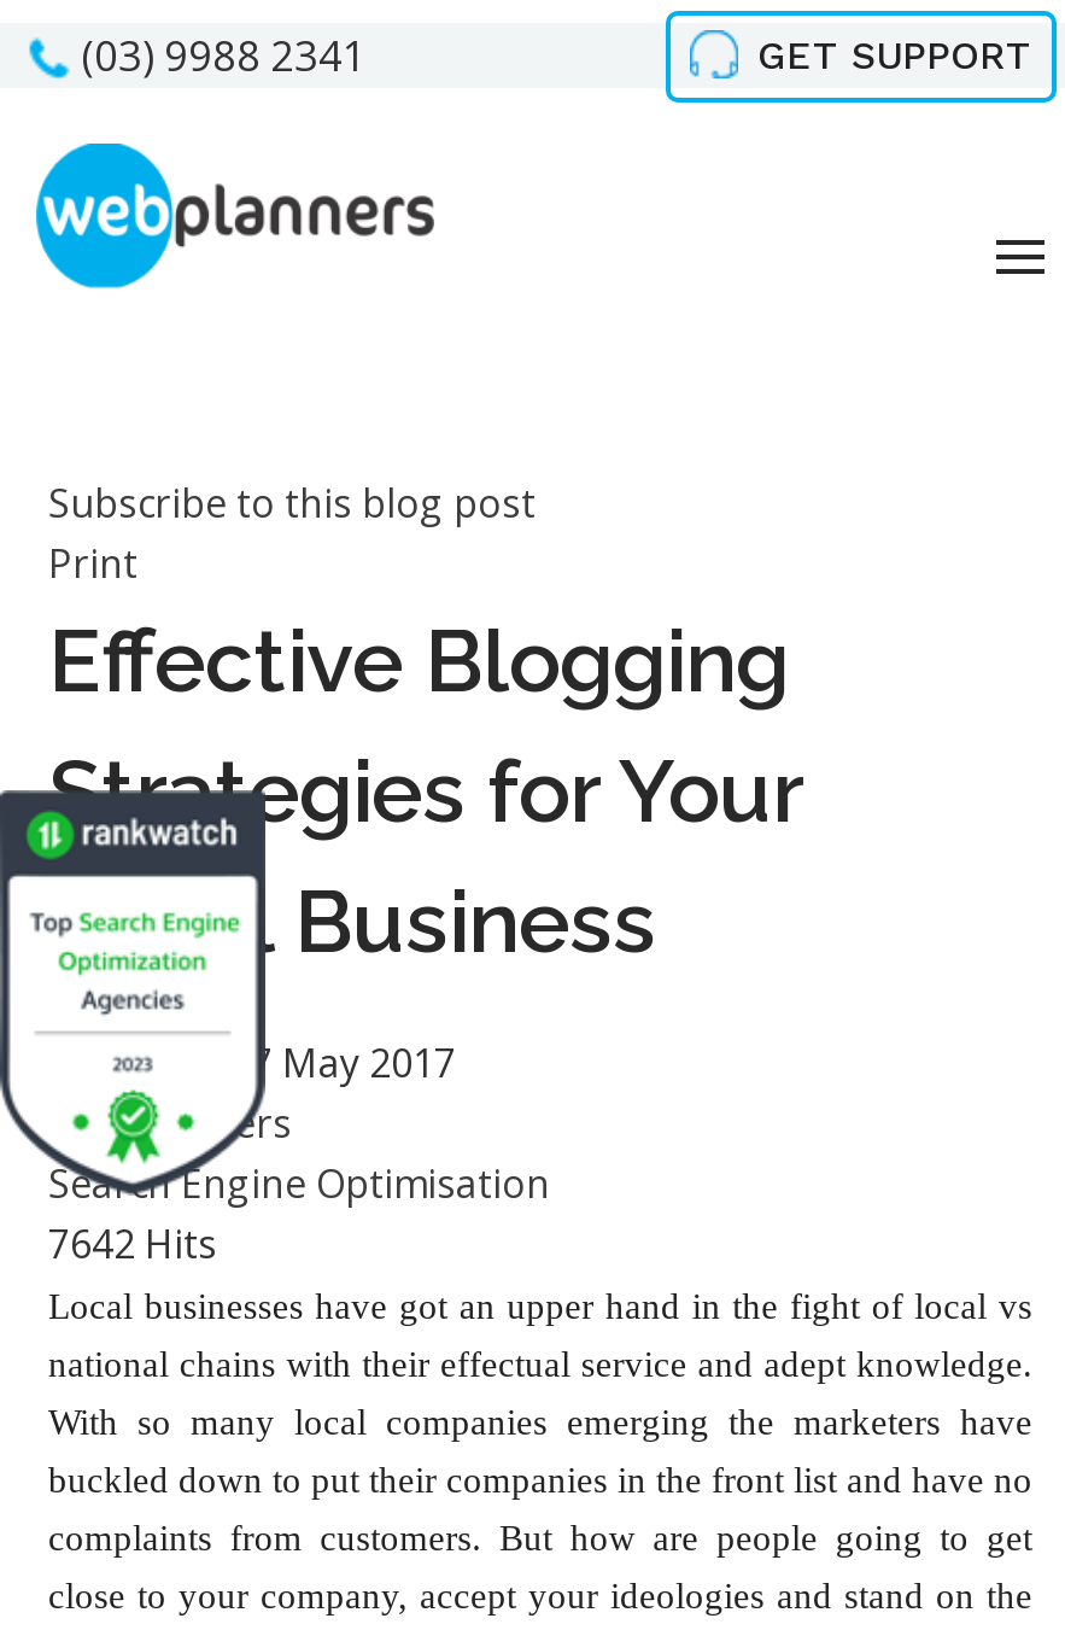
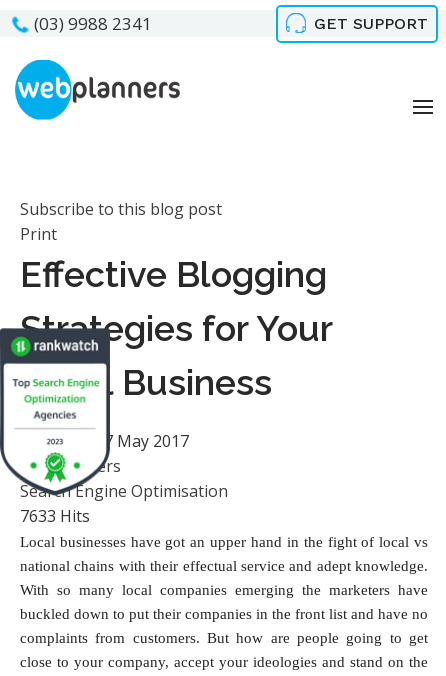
- 7642 Hits
+ 7633 Hits
